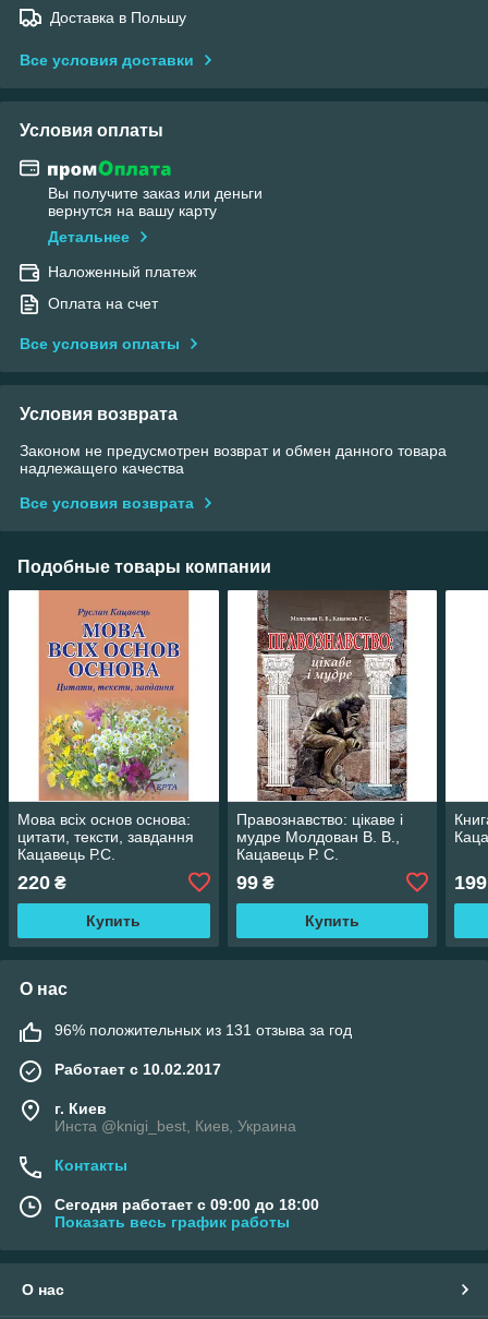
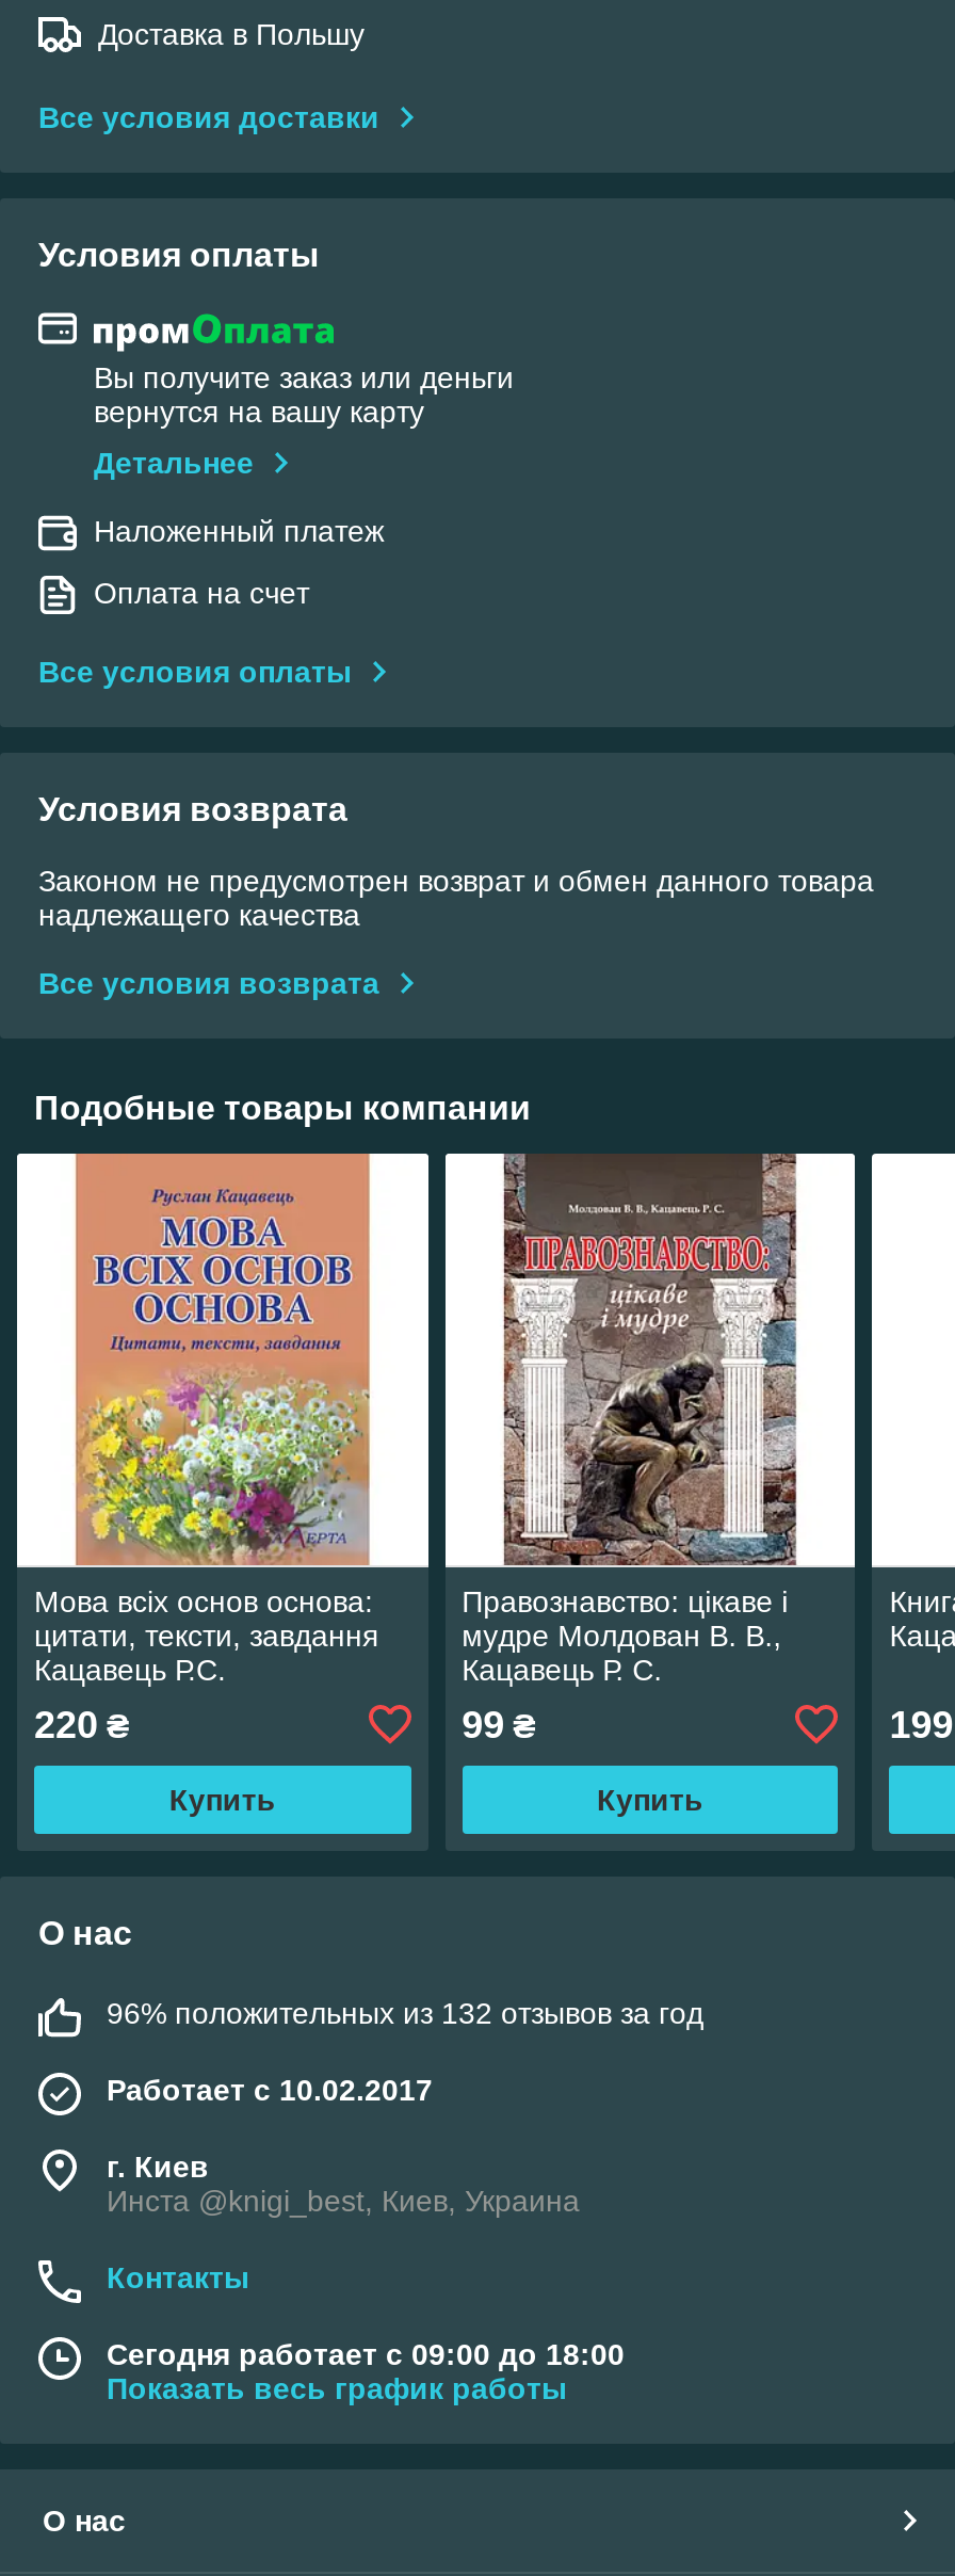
- 96% положительных из 131 отзыва за год
+ 96% положительных из 132 отзывов за год
